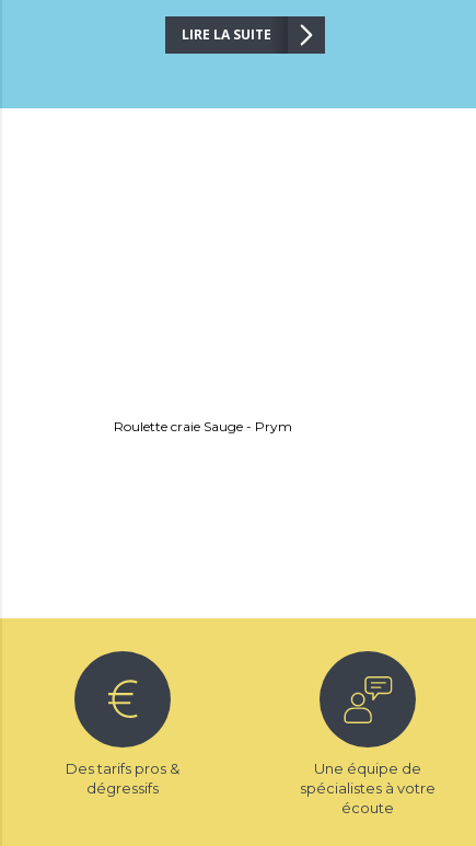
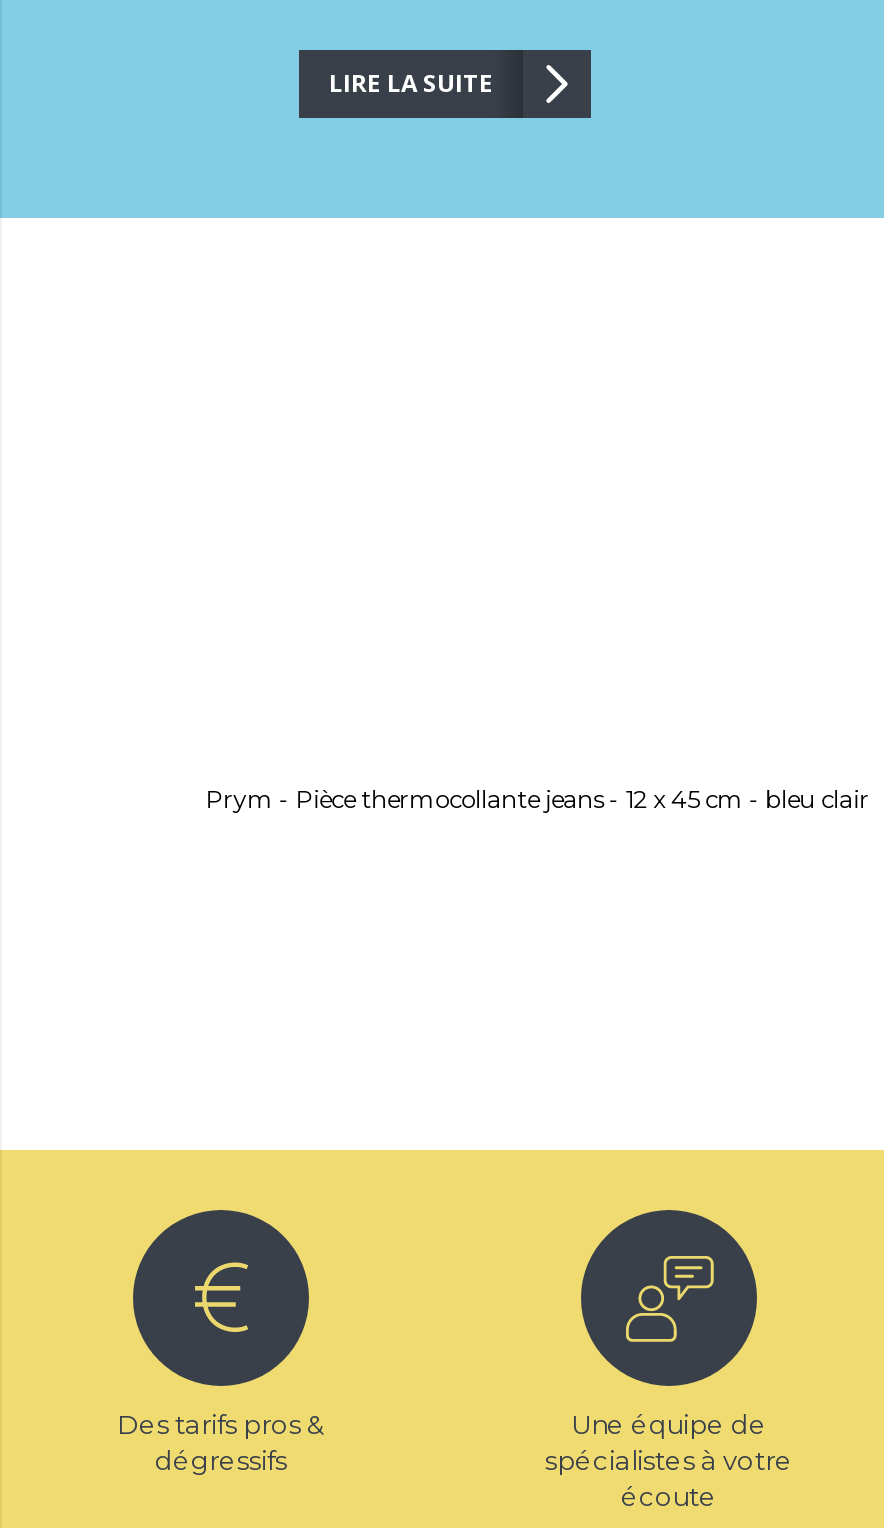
- Roulette craie Sauge - Prym
+ Prym - Pièce thermocollante jeans - 12 x 45 cm - bleu clair
